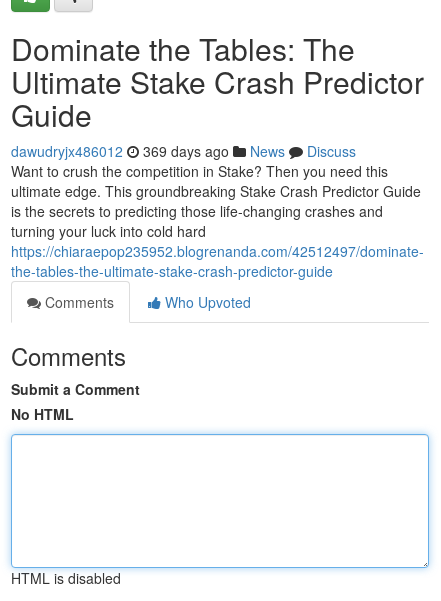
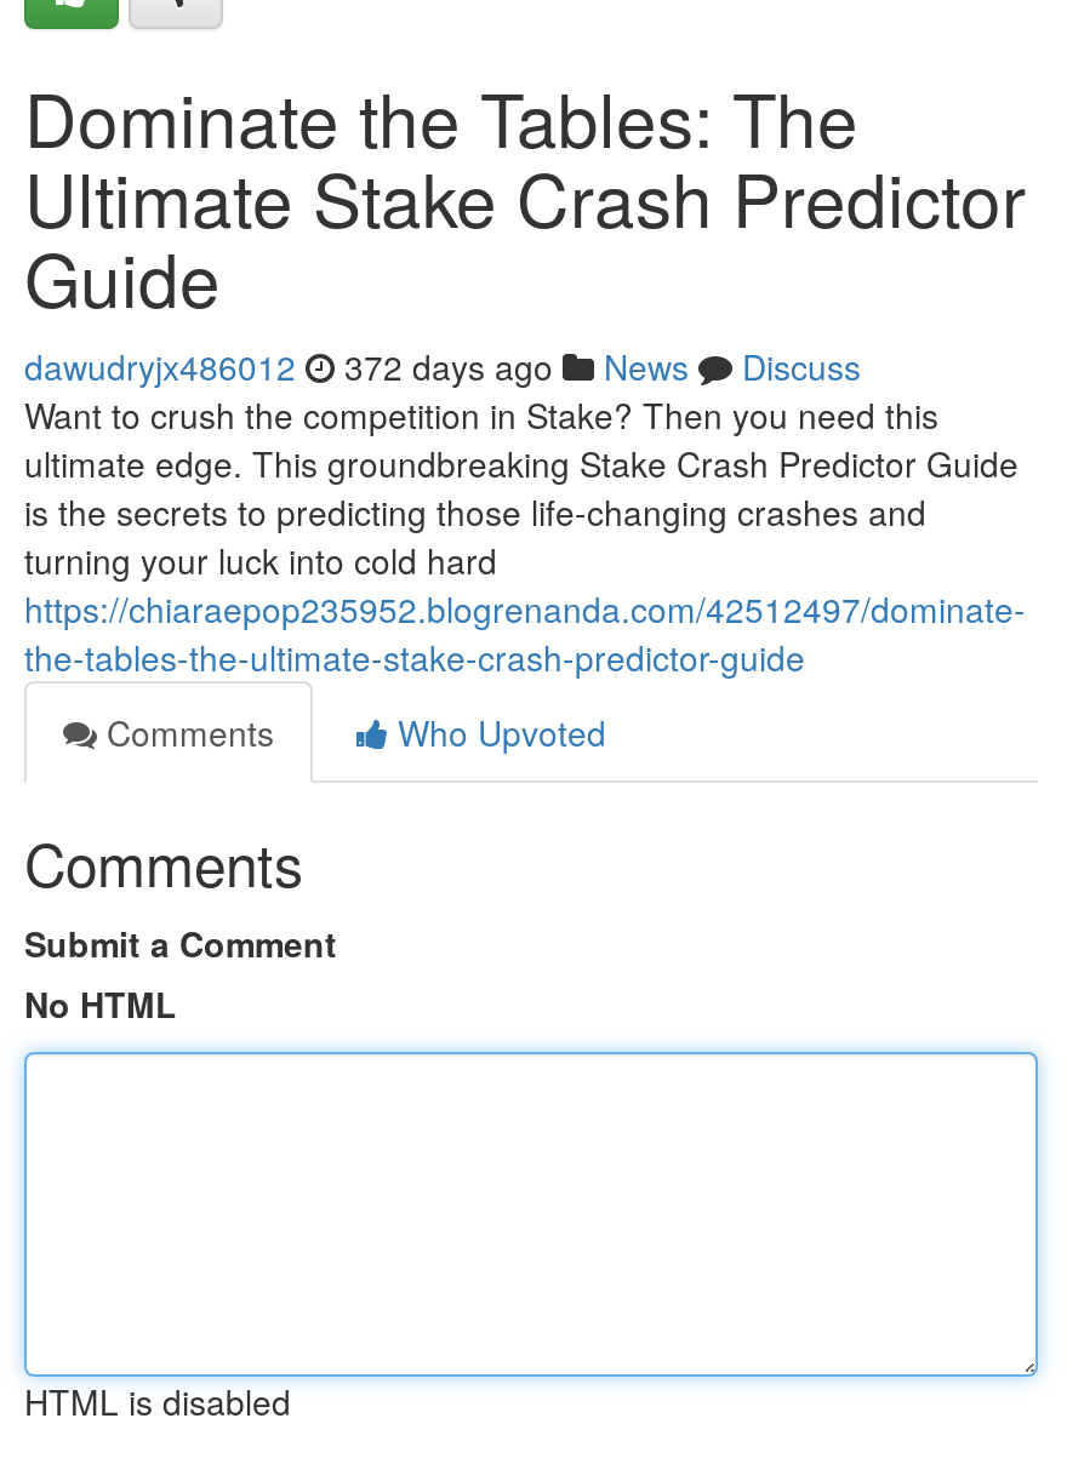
- dawudryjx486012 369 days ago News Discuss
+ dawudryjx486012 372 days ago News Discuss
